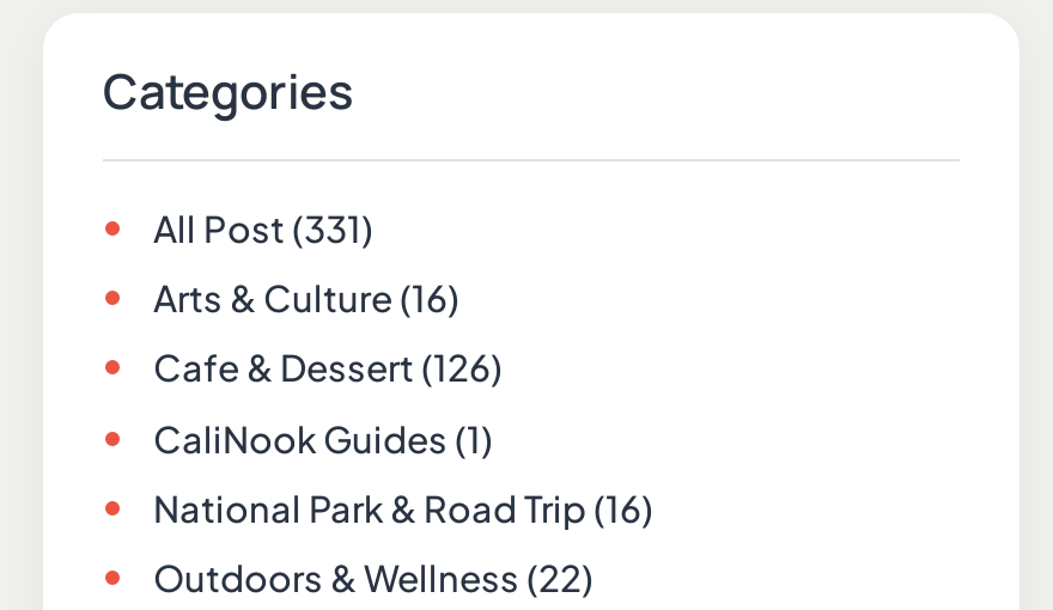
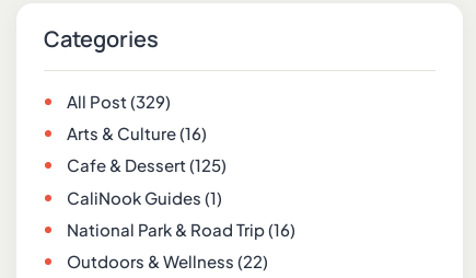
- All Post (331)
+ All Post (329)

- Cafe & Dessert (126)
+ Cafe & Dessert (125)
